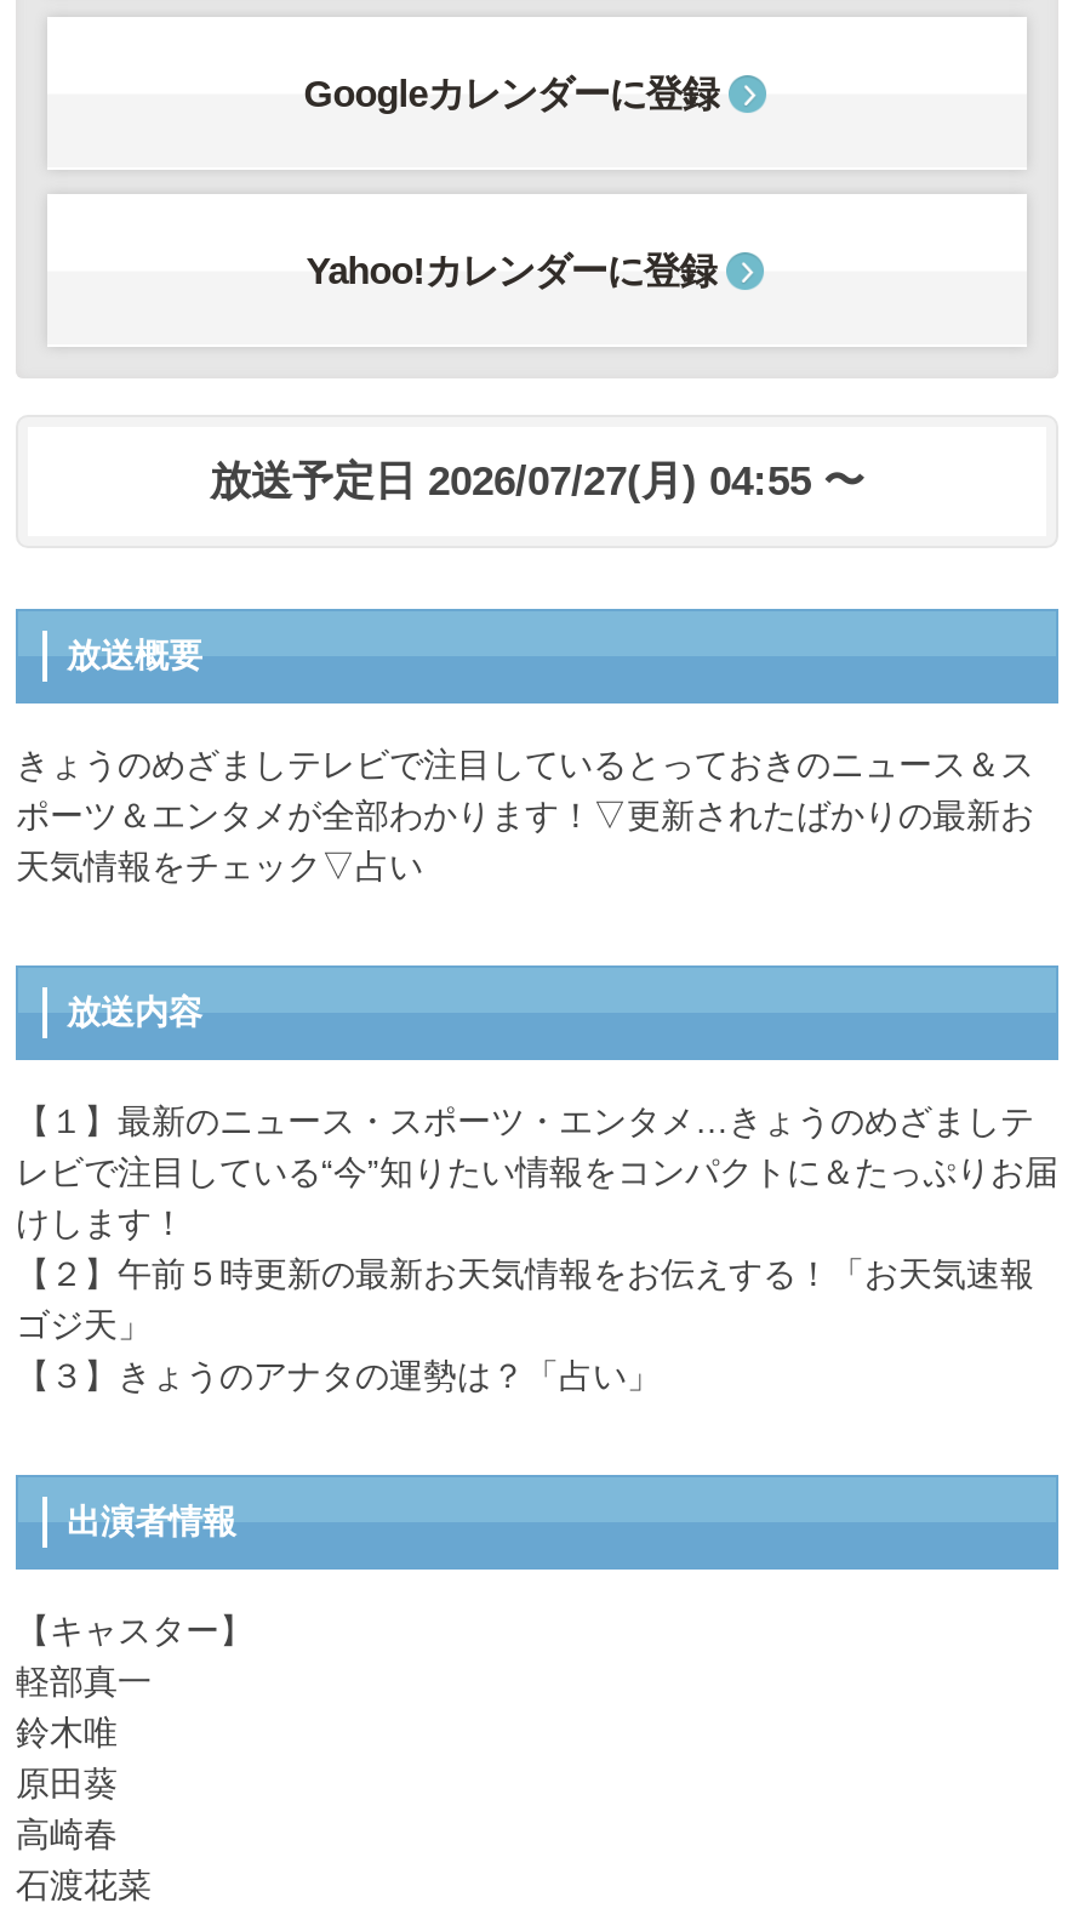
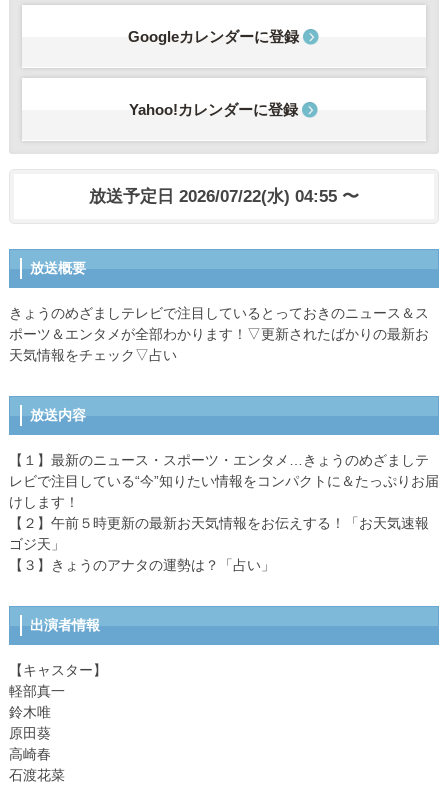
- 放送予定日 2026/07/27(月) 04:55 〜
+ 放送予定日 2026/07/22(水) 04:55 〜
